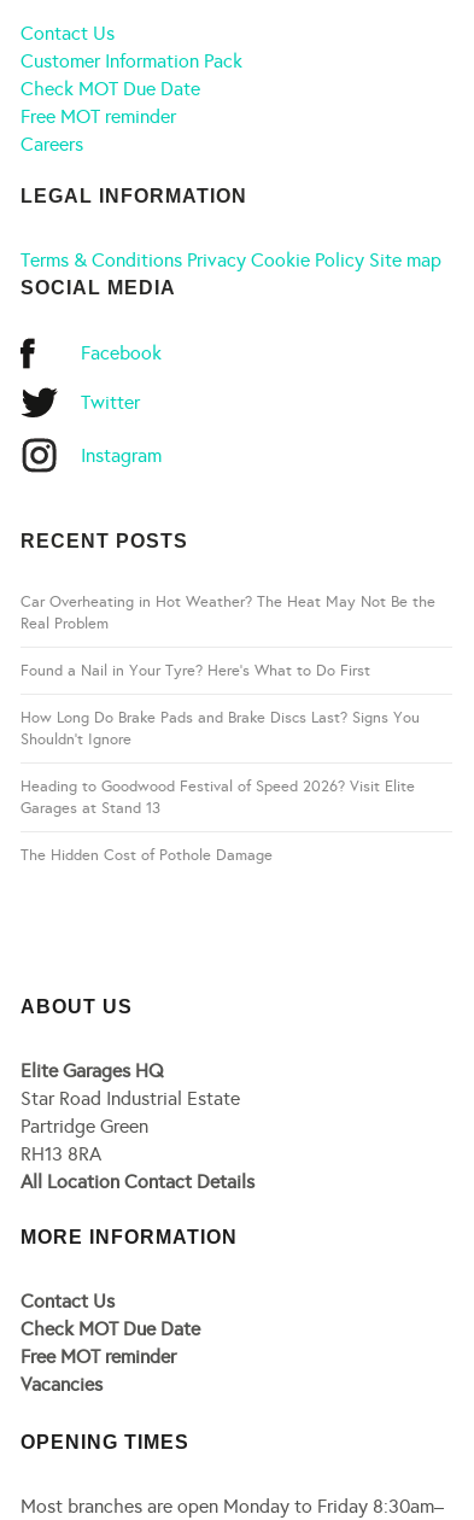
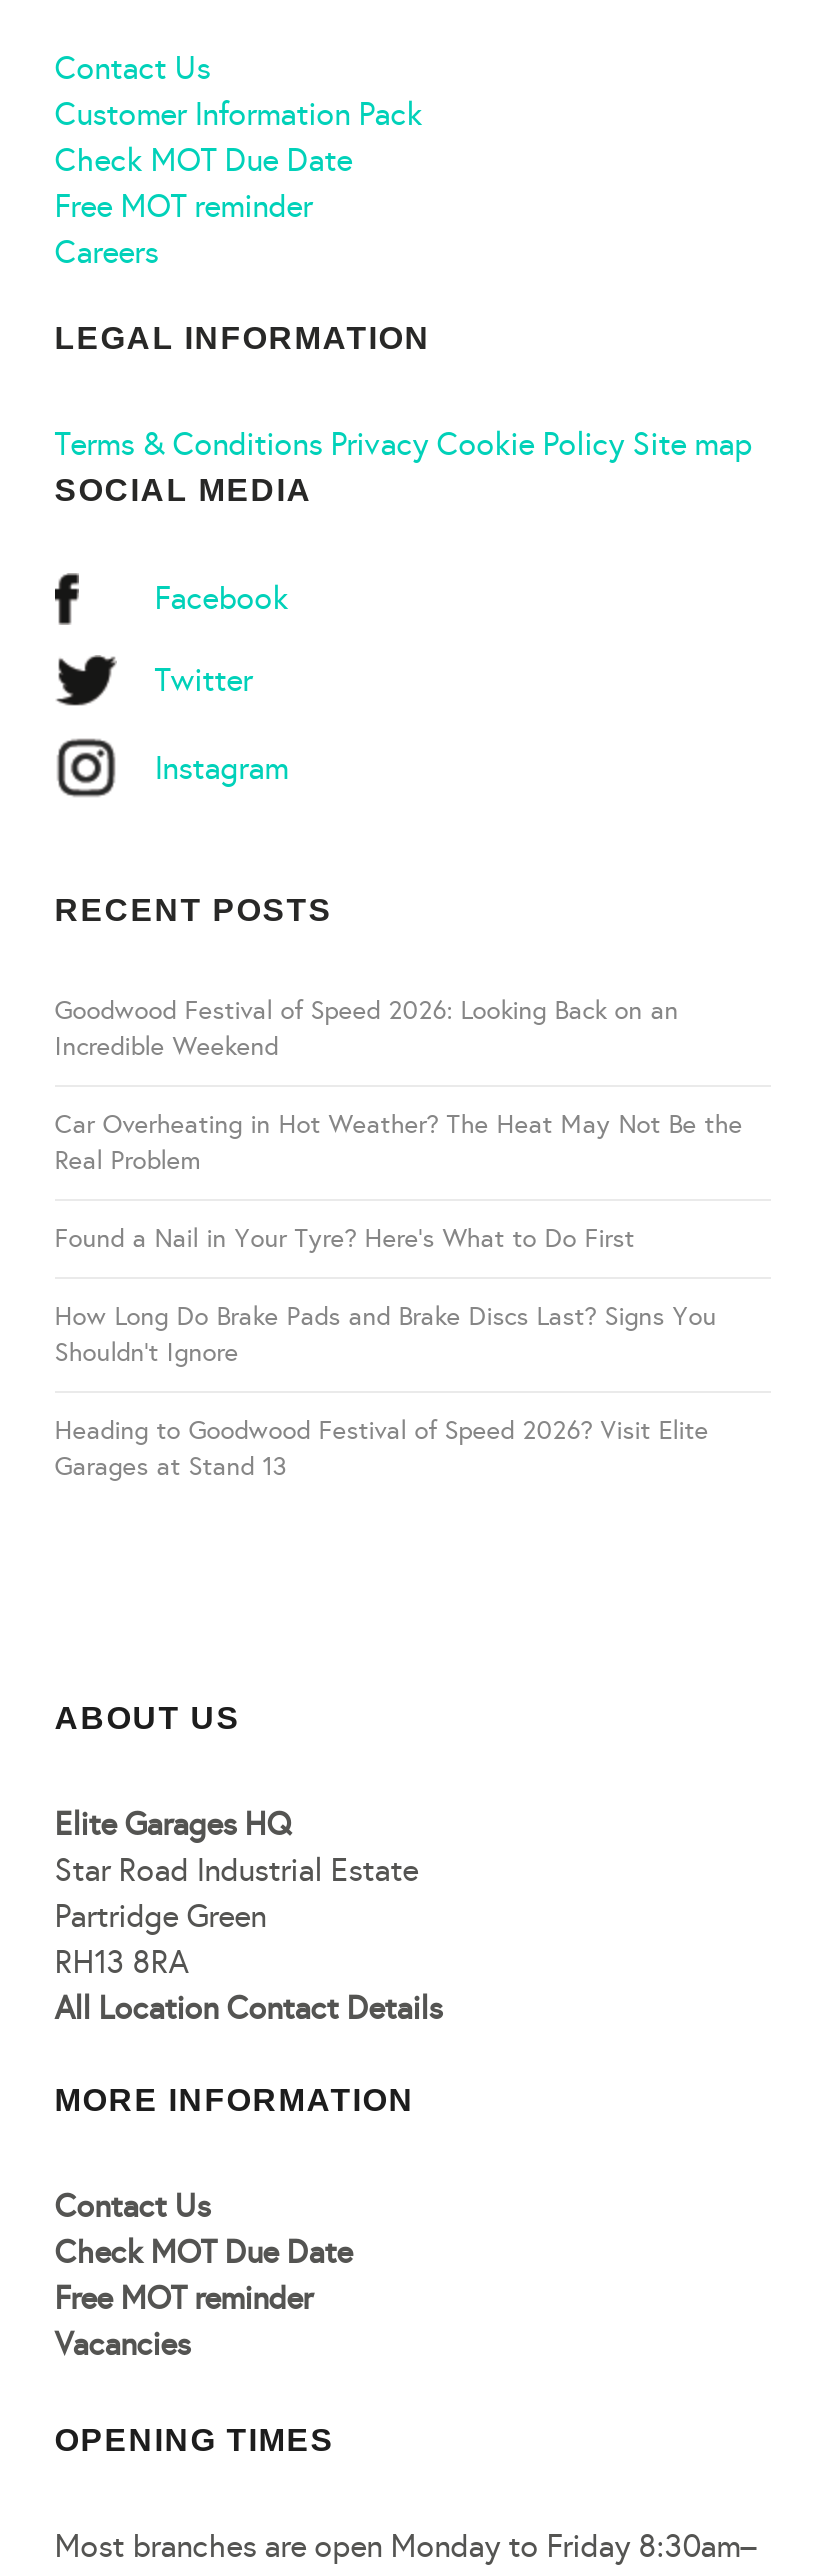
+ Goodwood Festival of Speed 2026: Looking Back on an
+ Incredible Weekend

moved down: Car Overheating in Hot Weather? The Heat May Not Be the | Real Problem | Found a Nail in Your Tyre? Here’s What to Do First | How Long Do Brake Pads and Brake Discs Last? Signs You | Shouldn’t Ignore | Heading to Goodwood Festival of Speed 2026? Visit Elite | Garages at Stand 13

- The Hidden Cost of Pothole Damage
